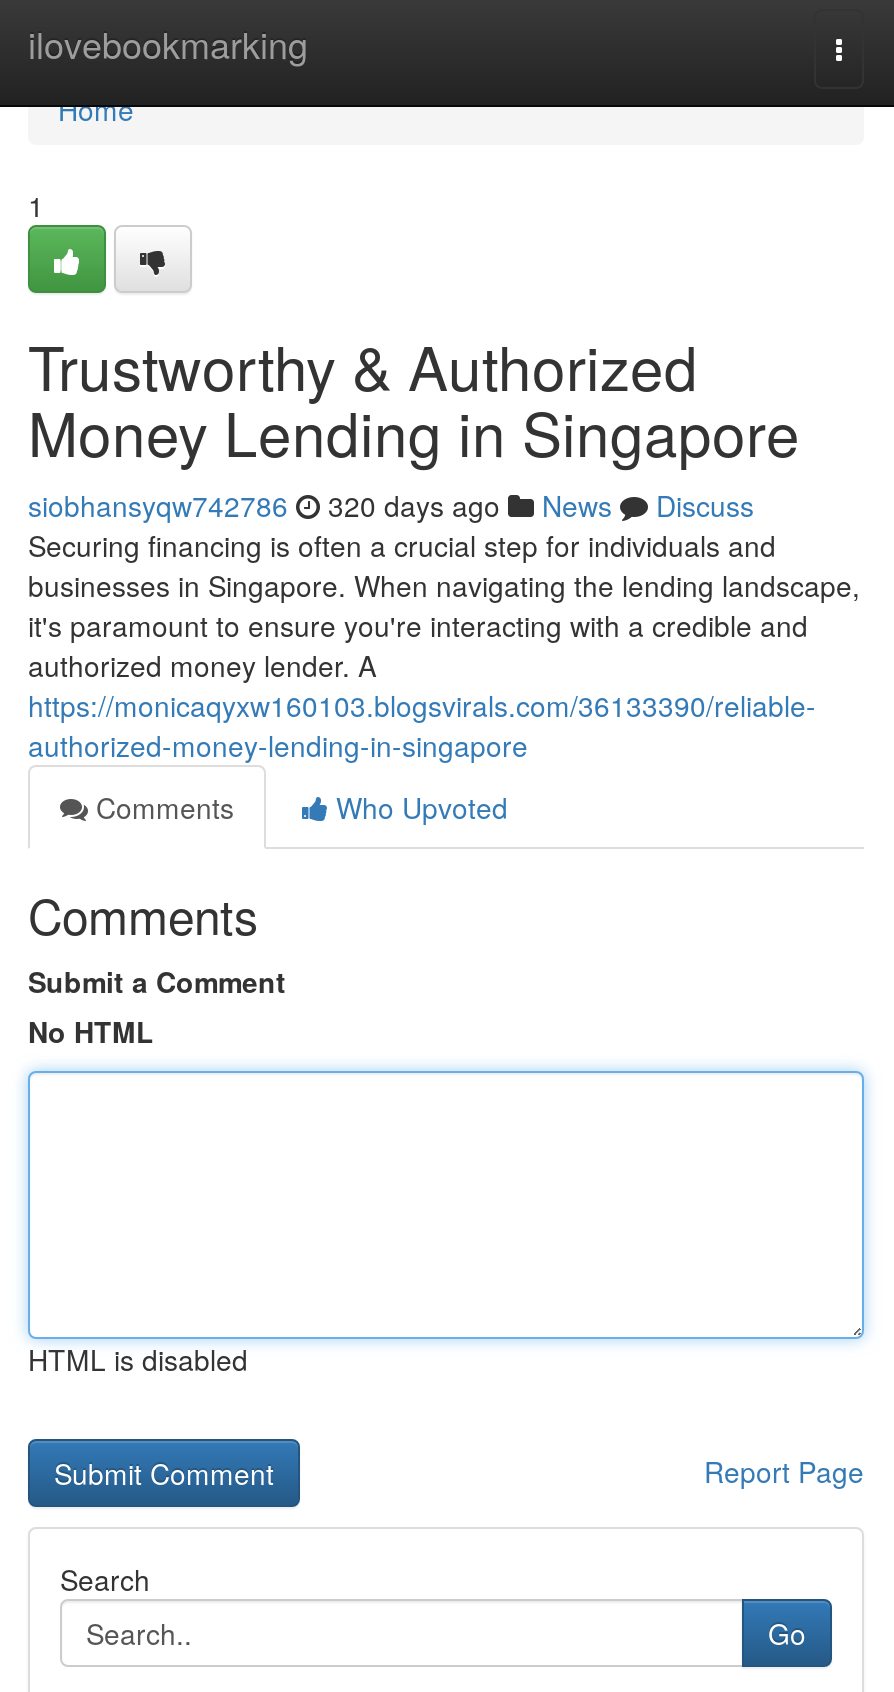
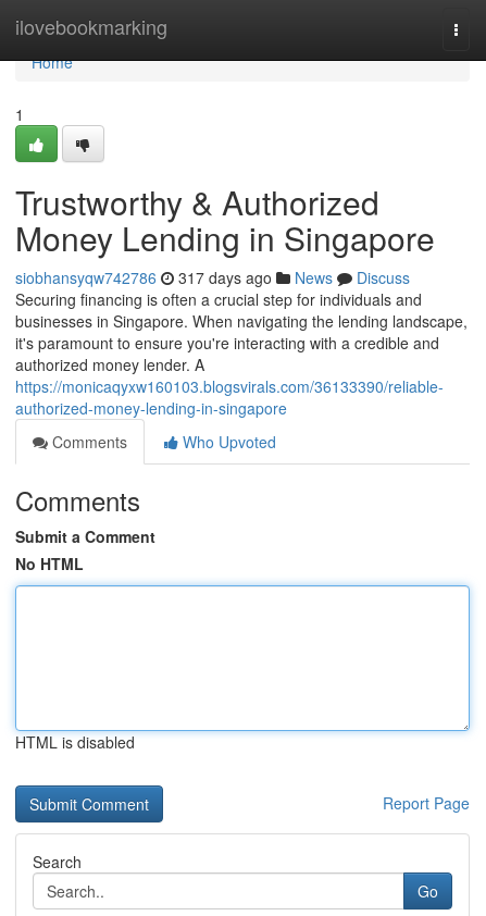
- siobhansyqw742786 320 days ago News Discuss
+ siobhansyqw742786 317 days ago News Discuss
